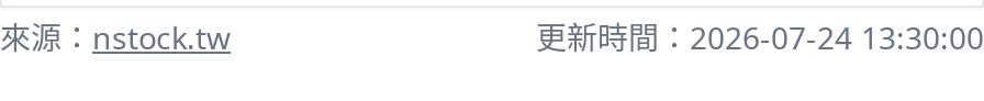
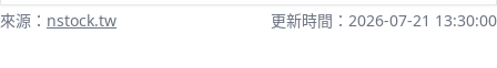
- 更新時間：2026-07-24 13:30:00
+ 更新時間：2026-07-21 13:30:00
